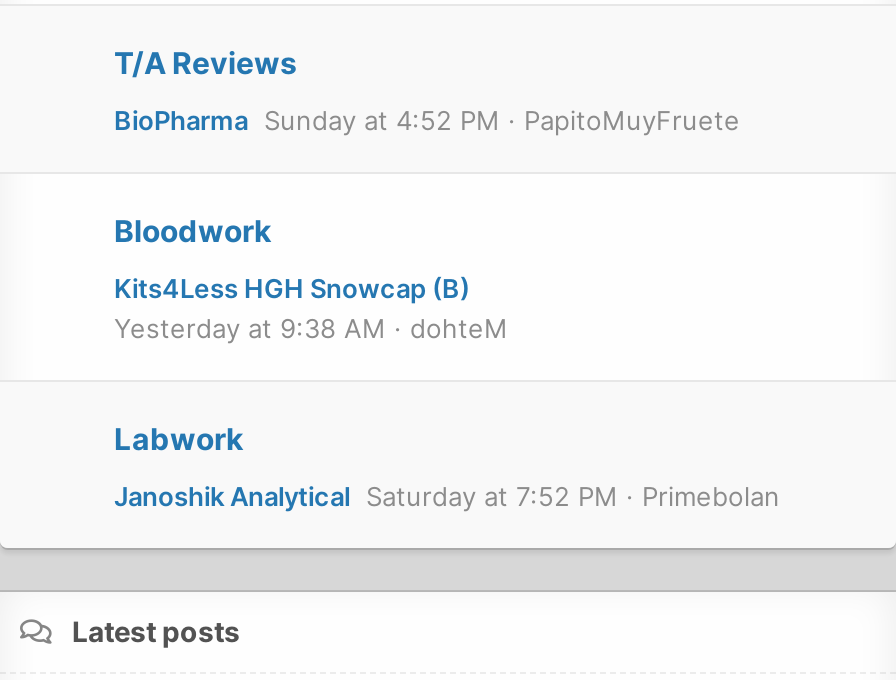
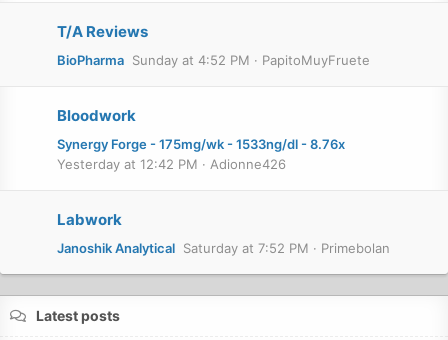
- Kits4Less HGH Snowcap (B)
- Yesterday at 9:38 AM
- dohteM
+ Synergy Forge - 175mg/wk - 1533ng/dl - 8.76x
+ Yesterday at 12:42 PM
+ Adionne426
